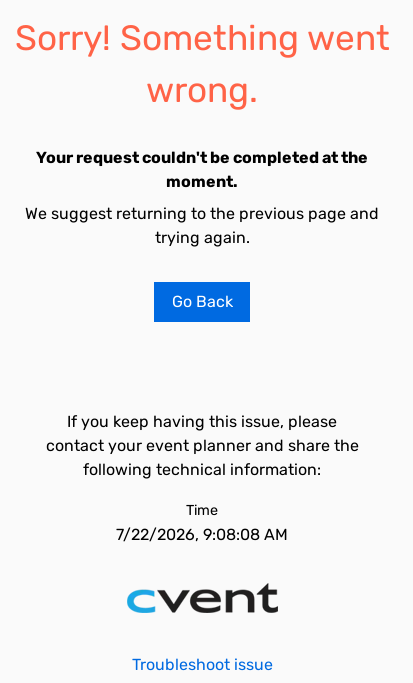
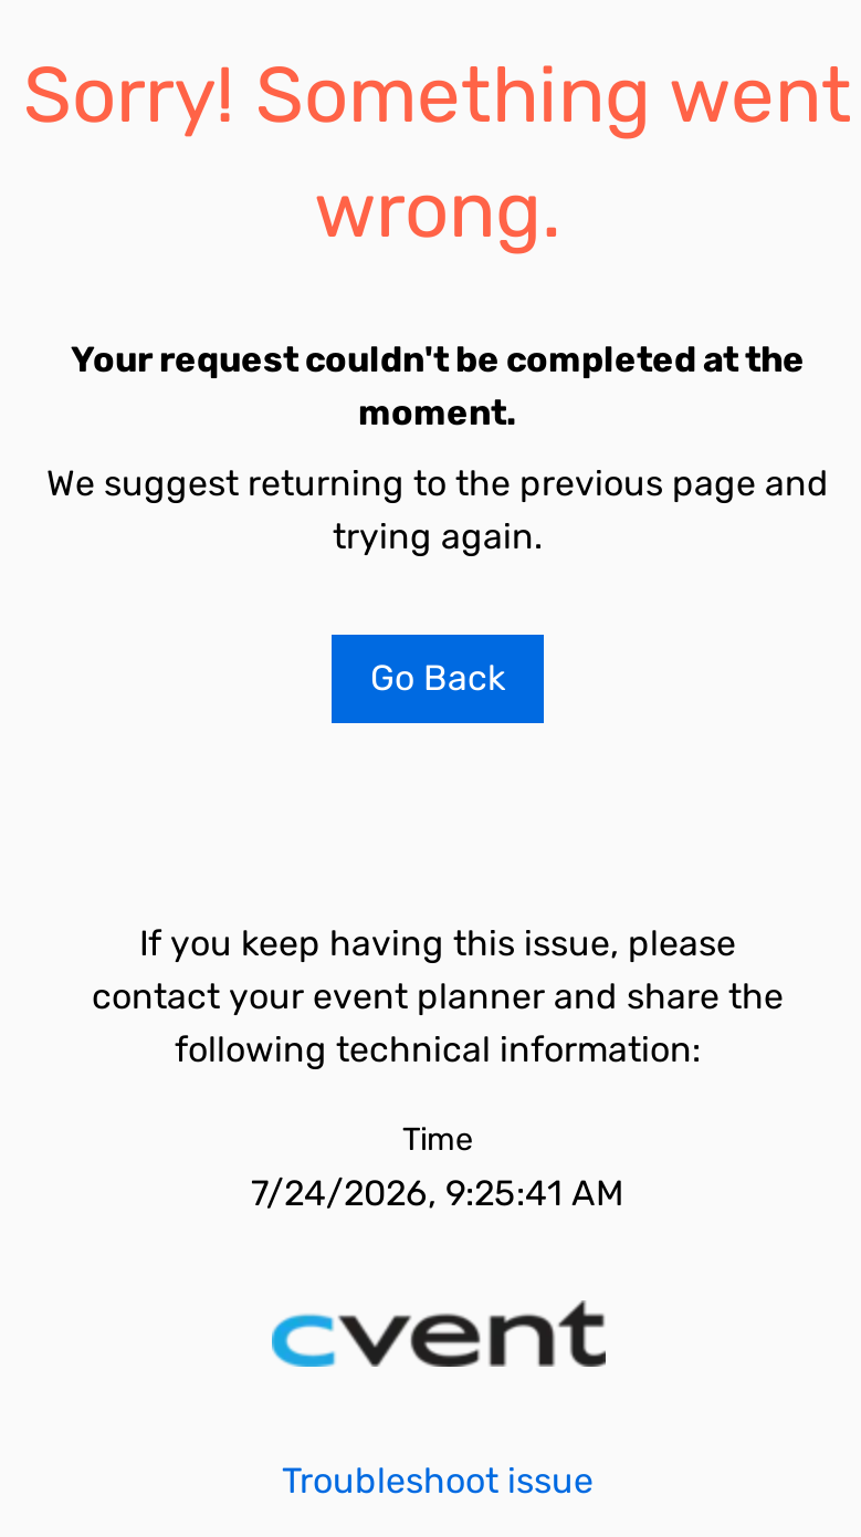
- 7/22/2026, 9:08:08 AM
+ 7/24/2026, 9:25:41 AM
